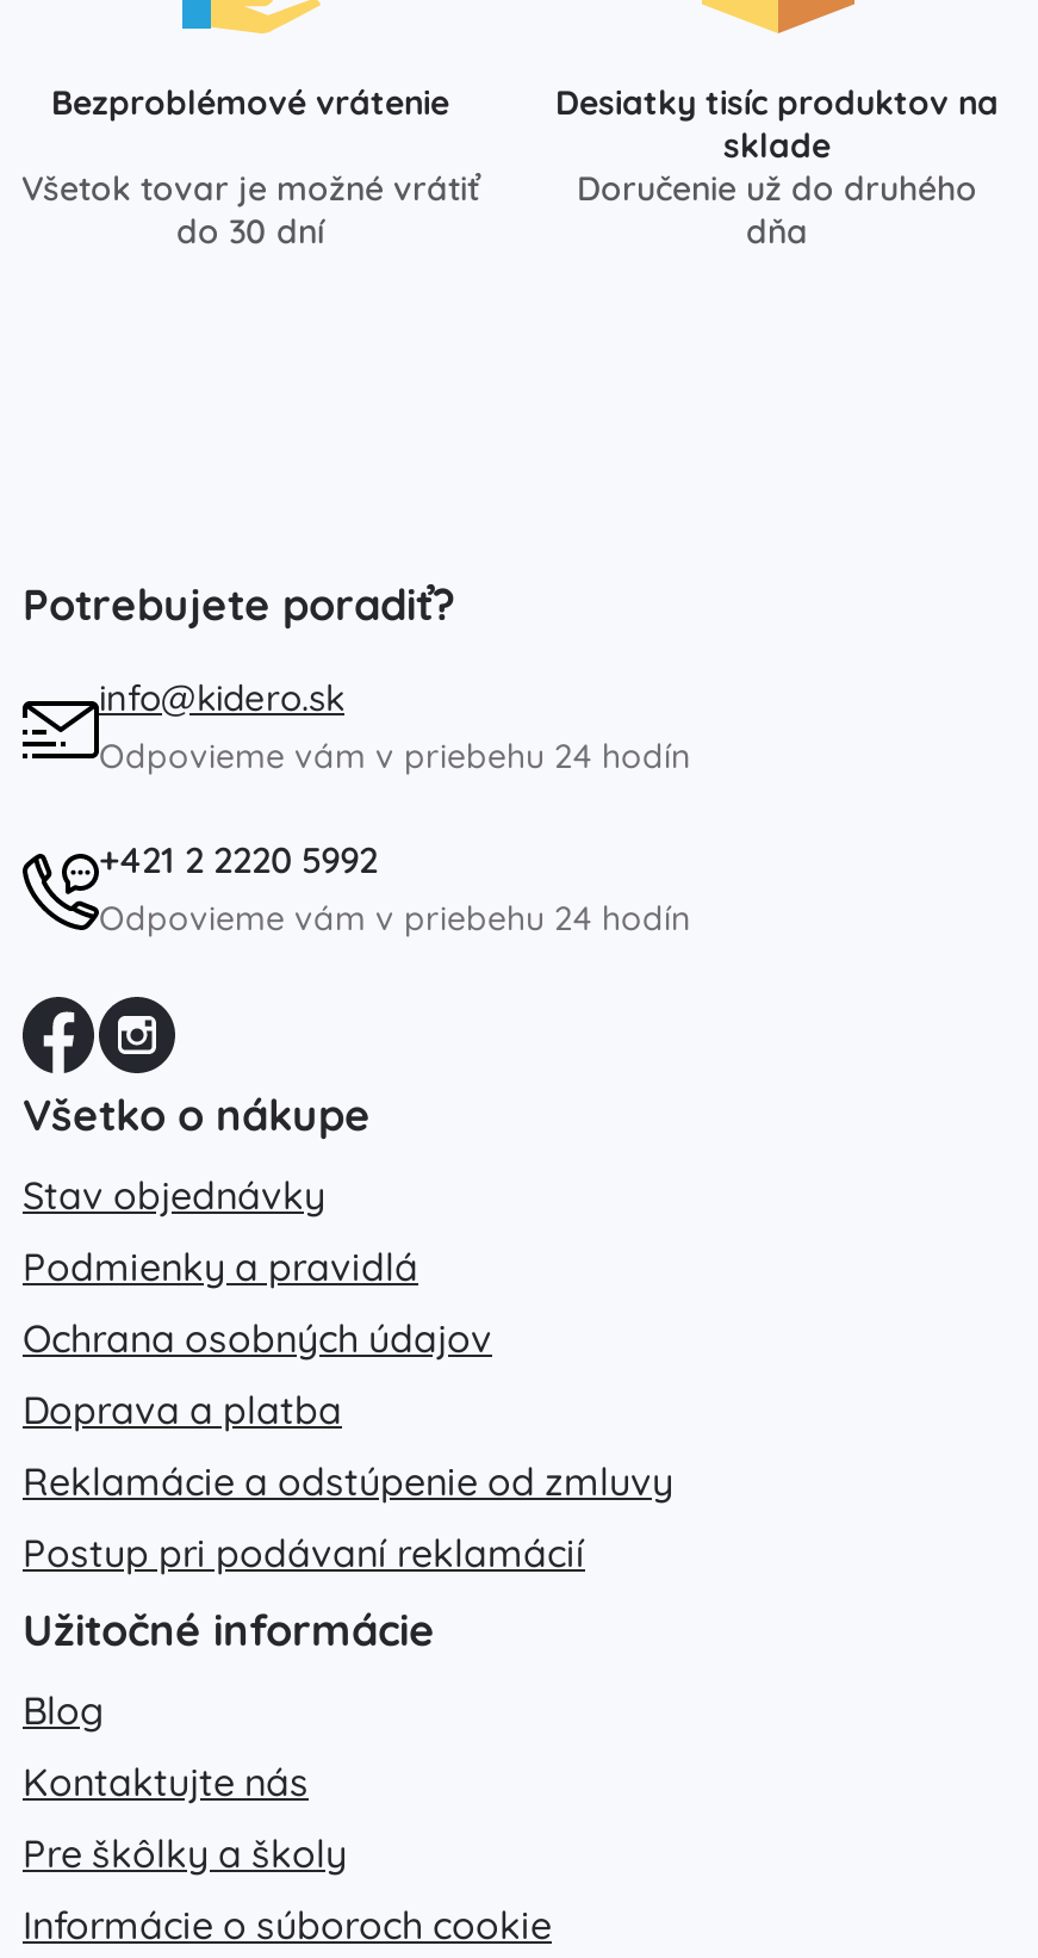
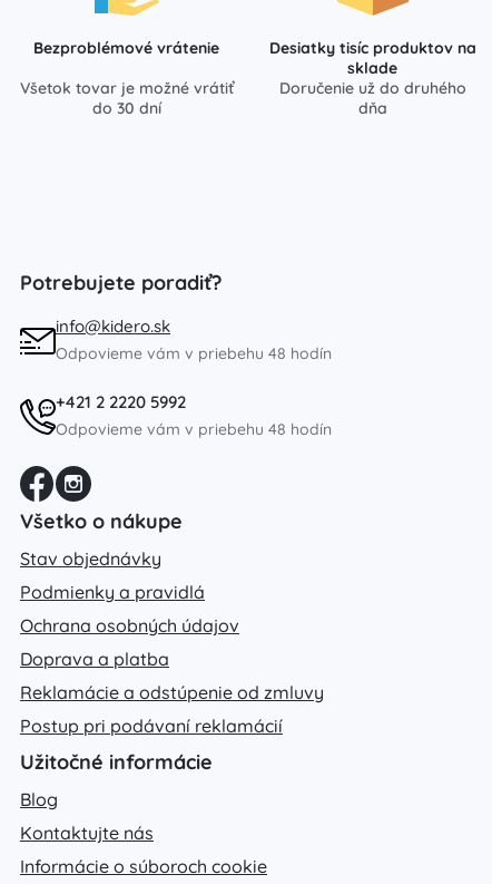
- Odpovieme vám v priebehu 24 hodín
+ Odpovieme vám v priebehu 48 hodín

- Odpovieme vám v priebehu 24 hodín
+ Odpovieme vám v priebehu 48 hodín

- Pre škôlky a školy
